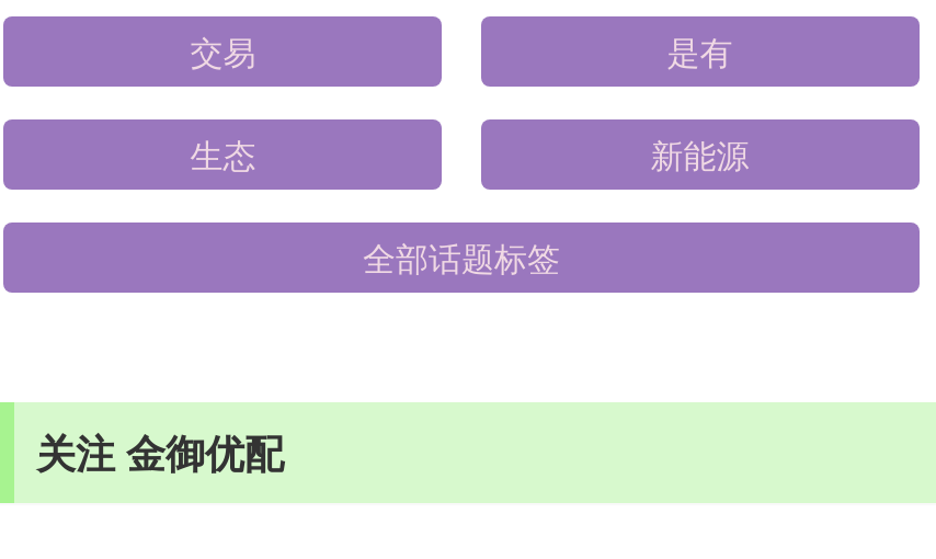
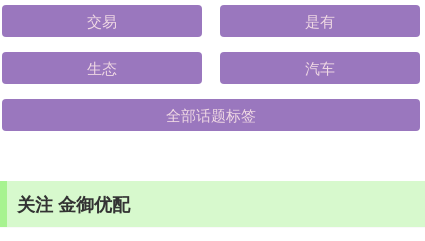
- 新能源
+ 汽车
